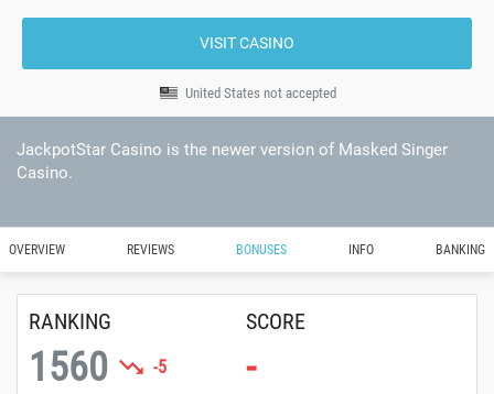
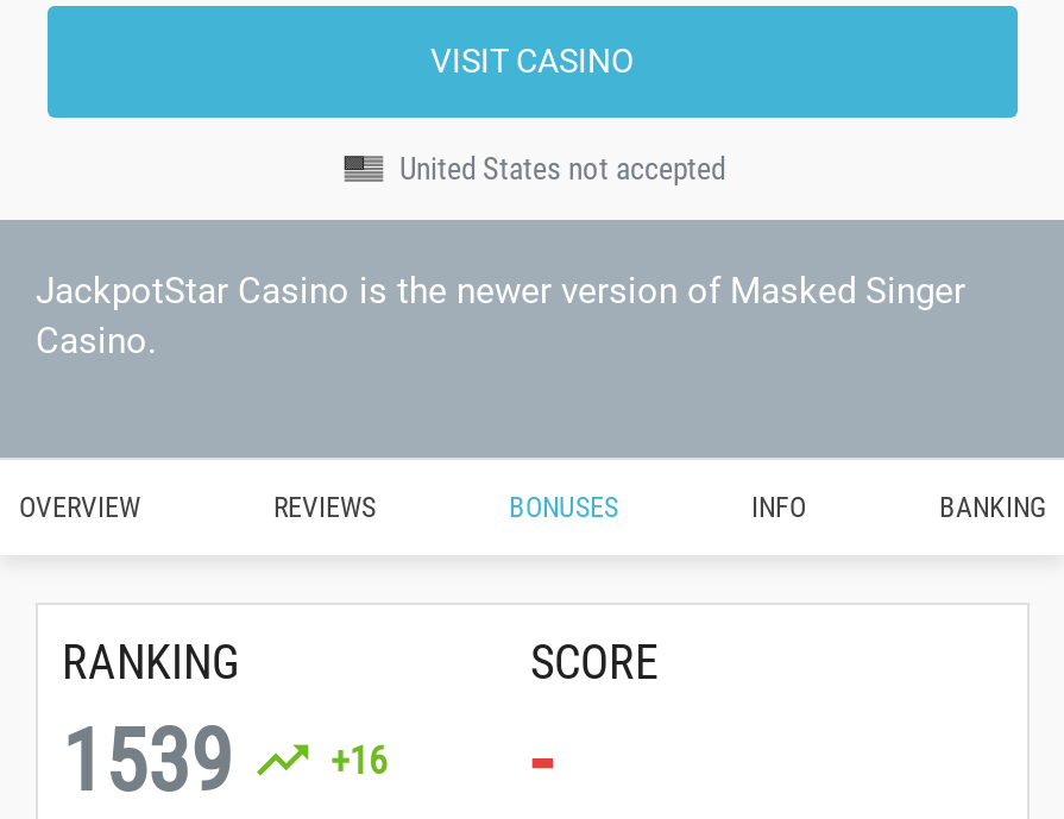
- 1560
+ 1539

- -5
+ +16
